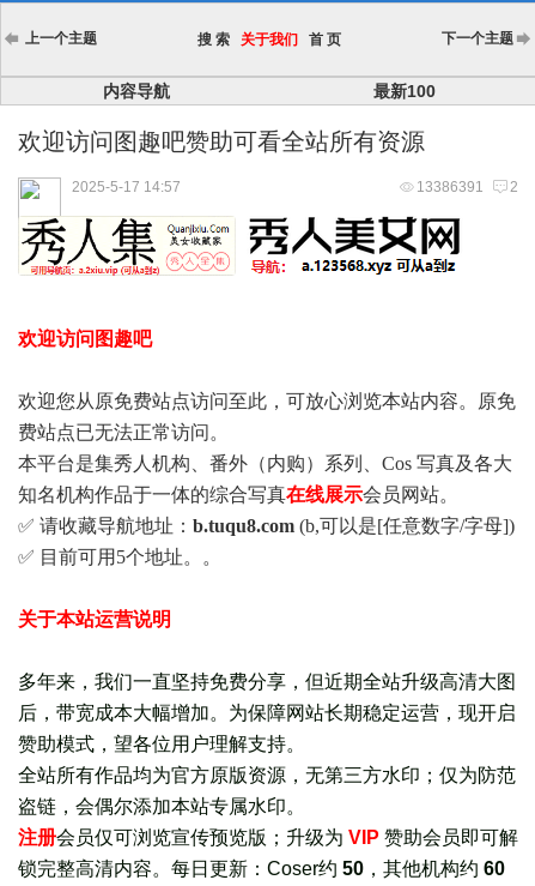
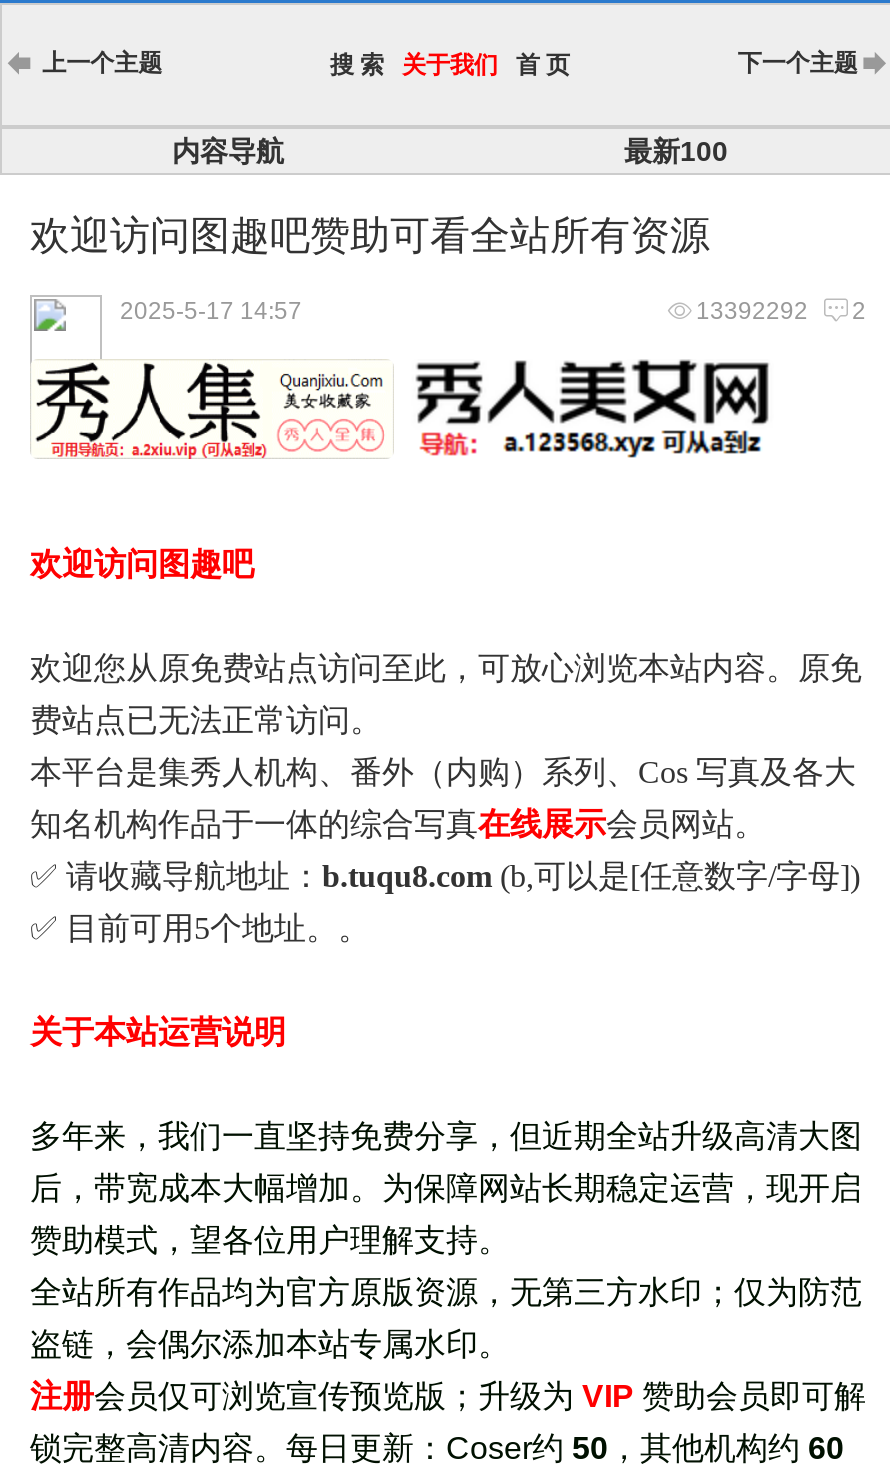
- 13386391 2
+ 13392292 2
